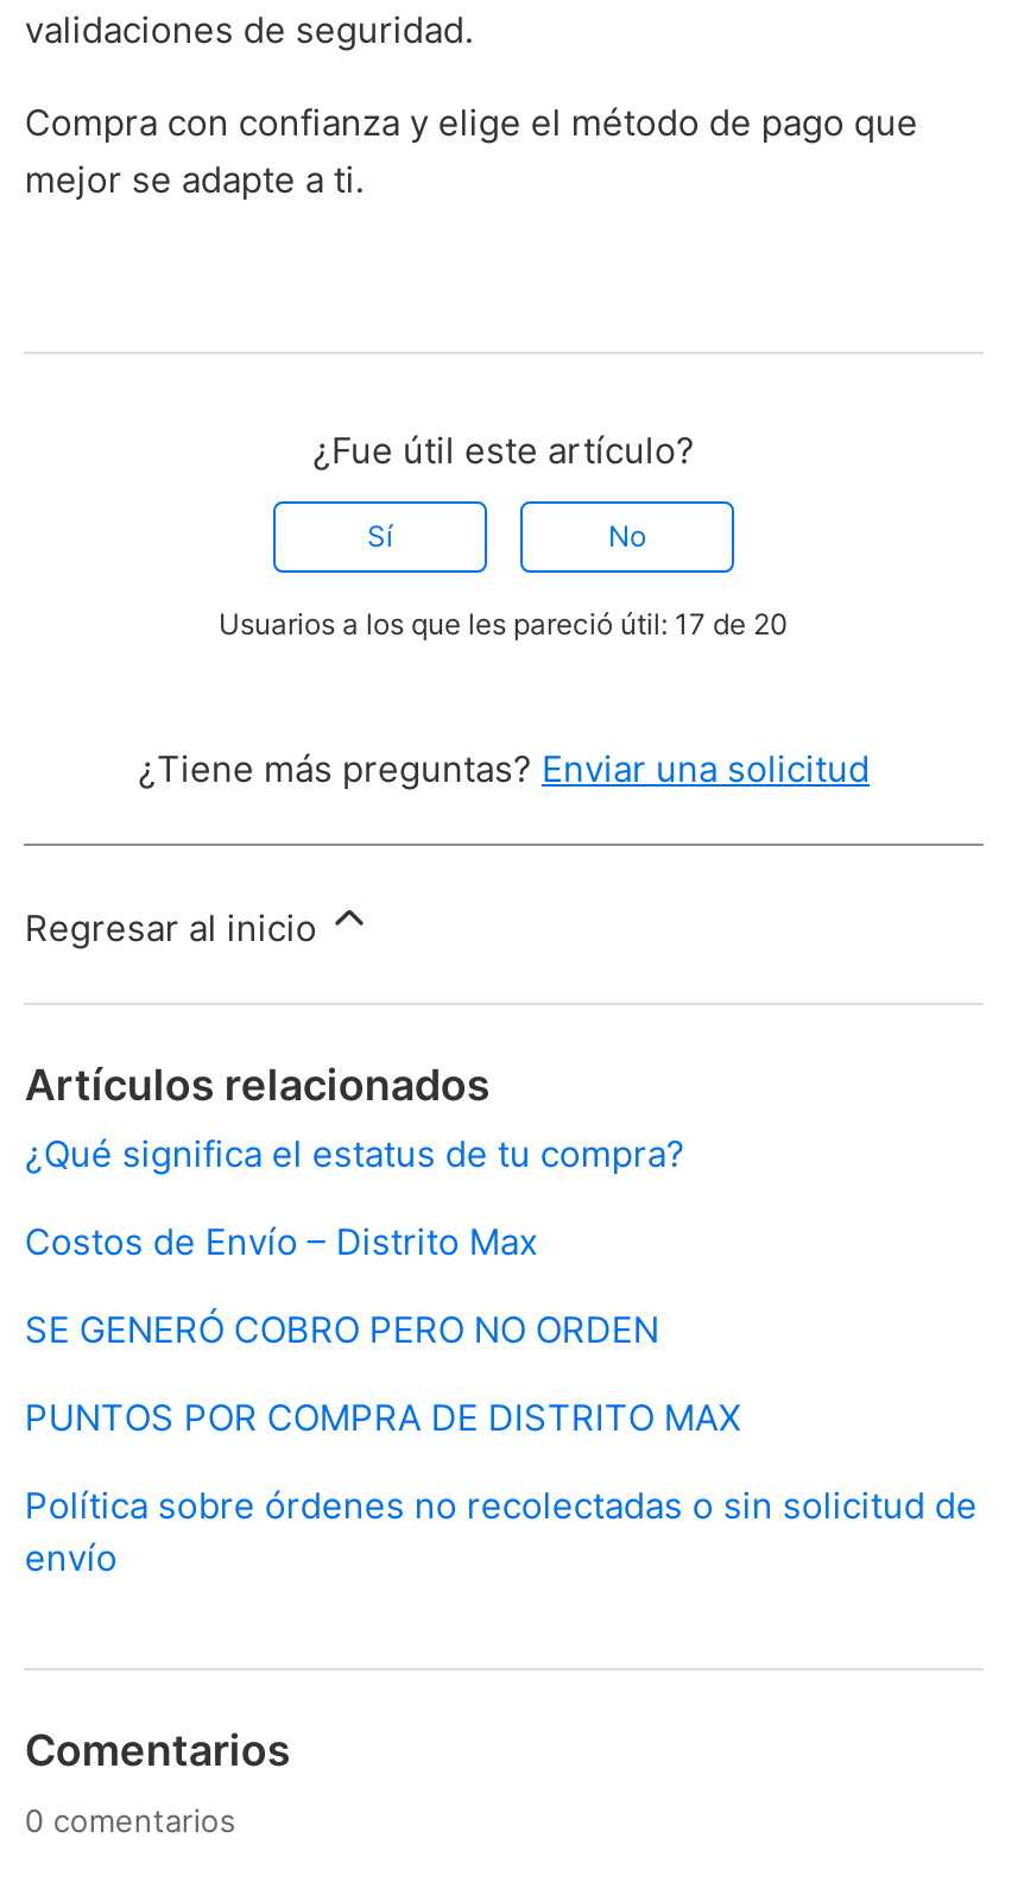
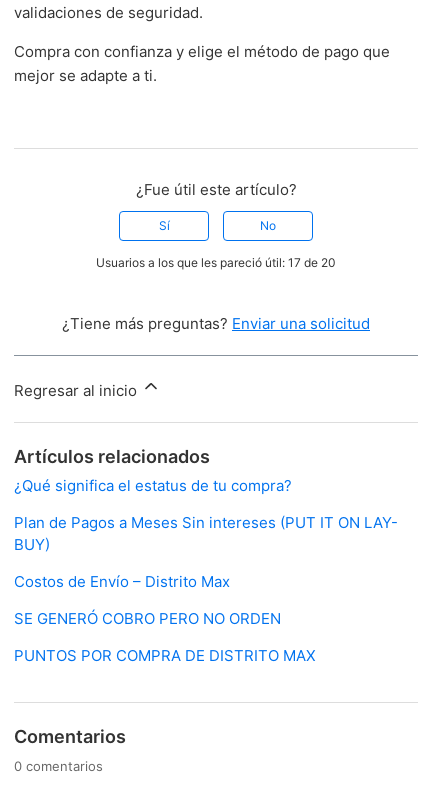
+ Plan de Pagos a Meses Sin intereses (PUT IT ON LAY-
+ BUY)

moved down: Costos de Envío – Distrito Max | SE GENERÓ COBRO PERO NO ORDEN | PUNTOS POR COMPRA DE DISTRITO MAX

- Política sobre órdenes no recolectadas o sin solicitud de
- envío
